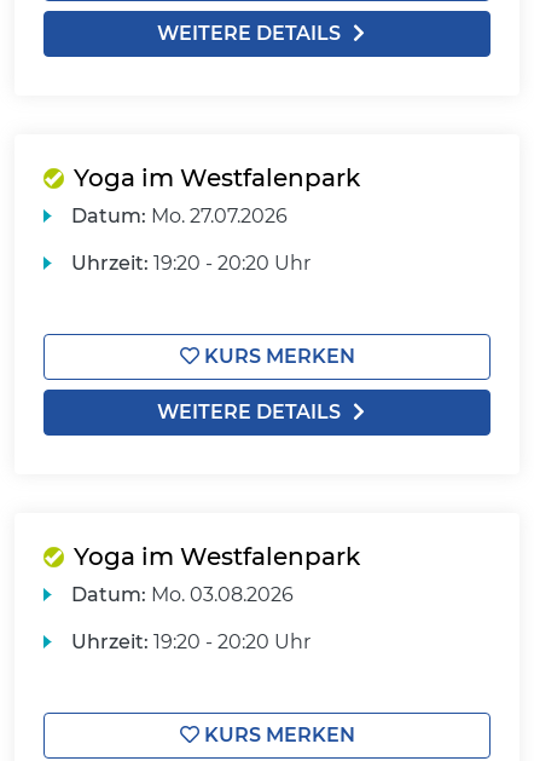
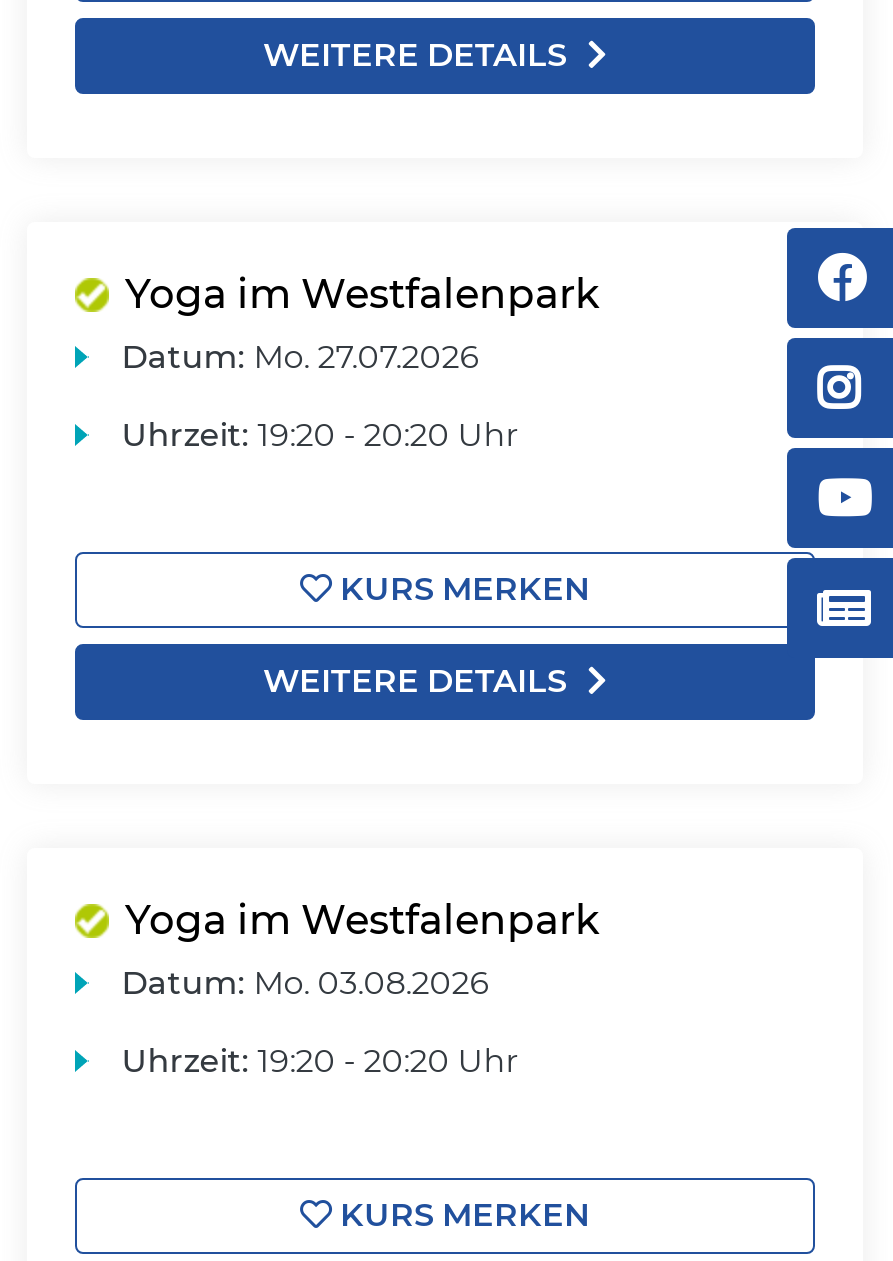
+ [image]
